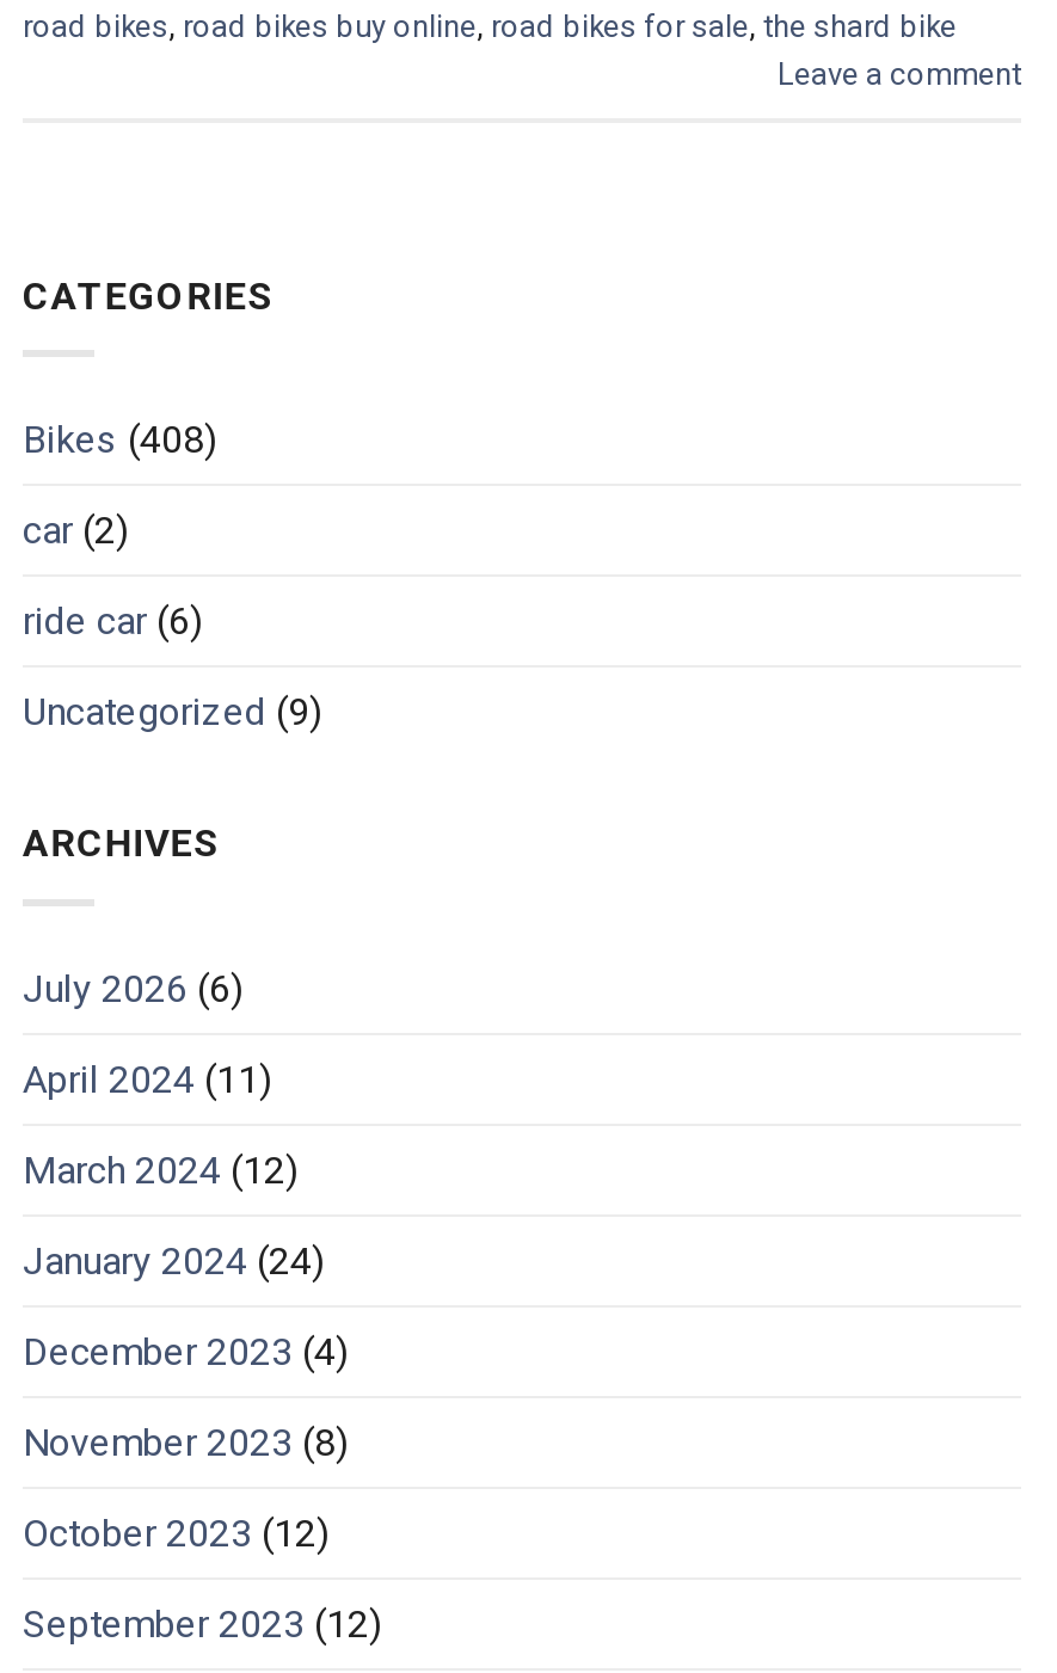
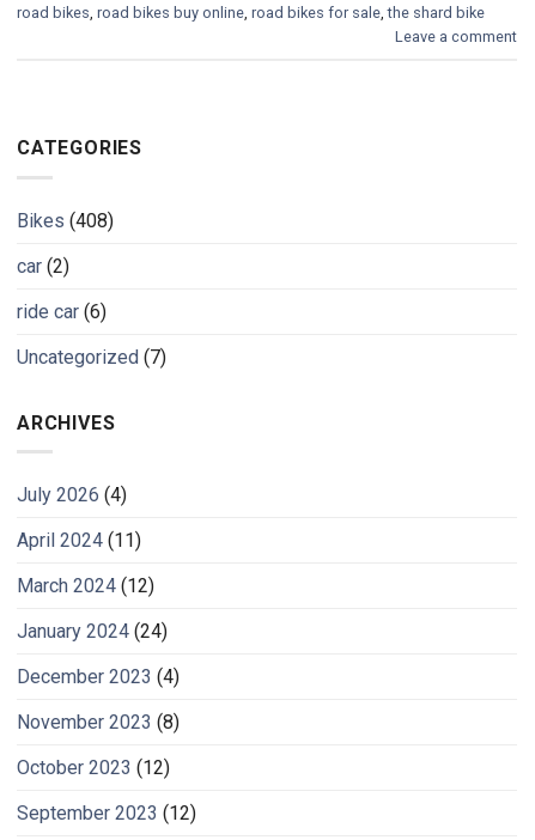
- Uncategorized (9)
+ Uncategorized (7)

- July 2026 (6)
+ July 2026 (4)
